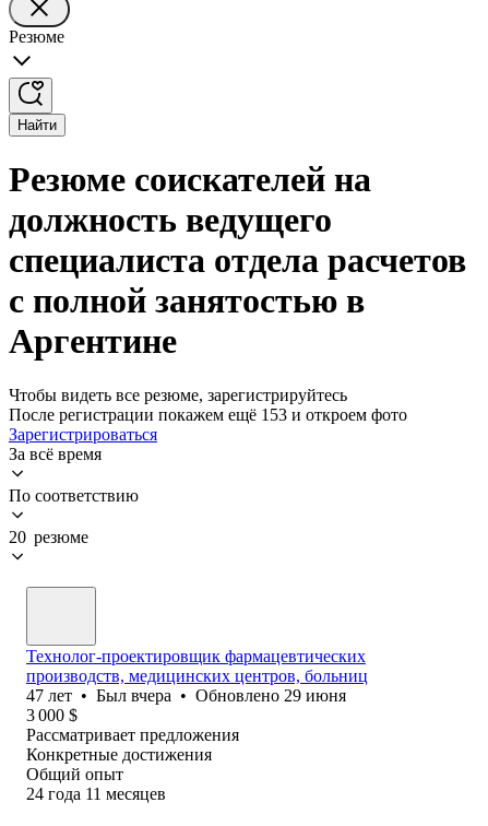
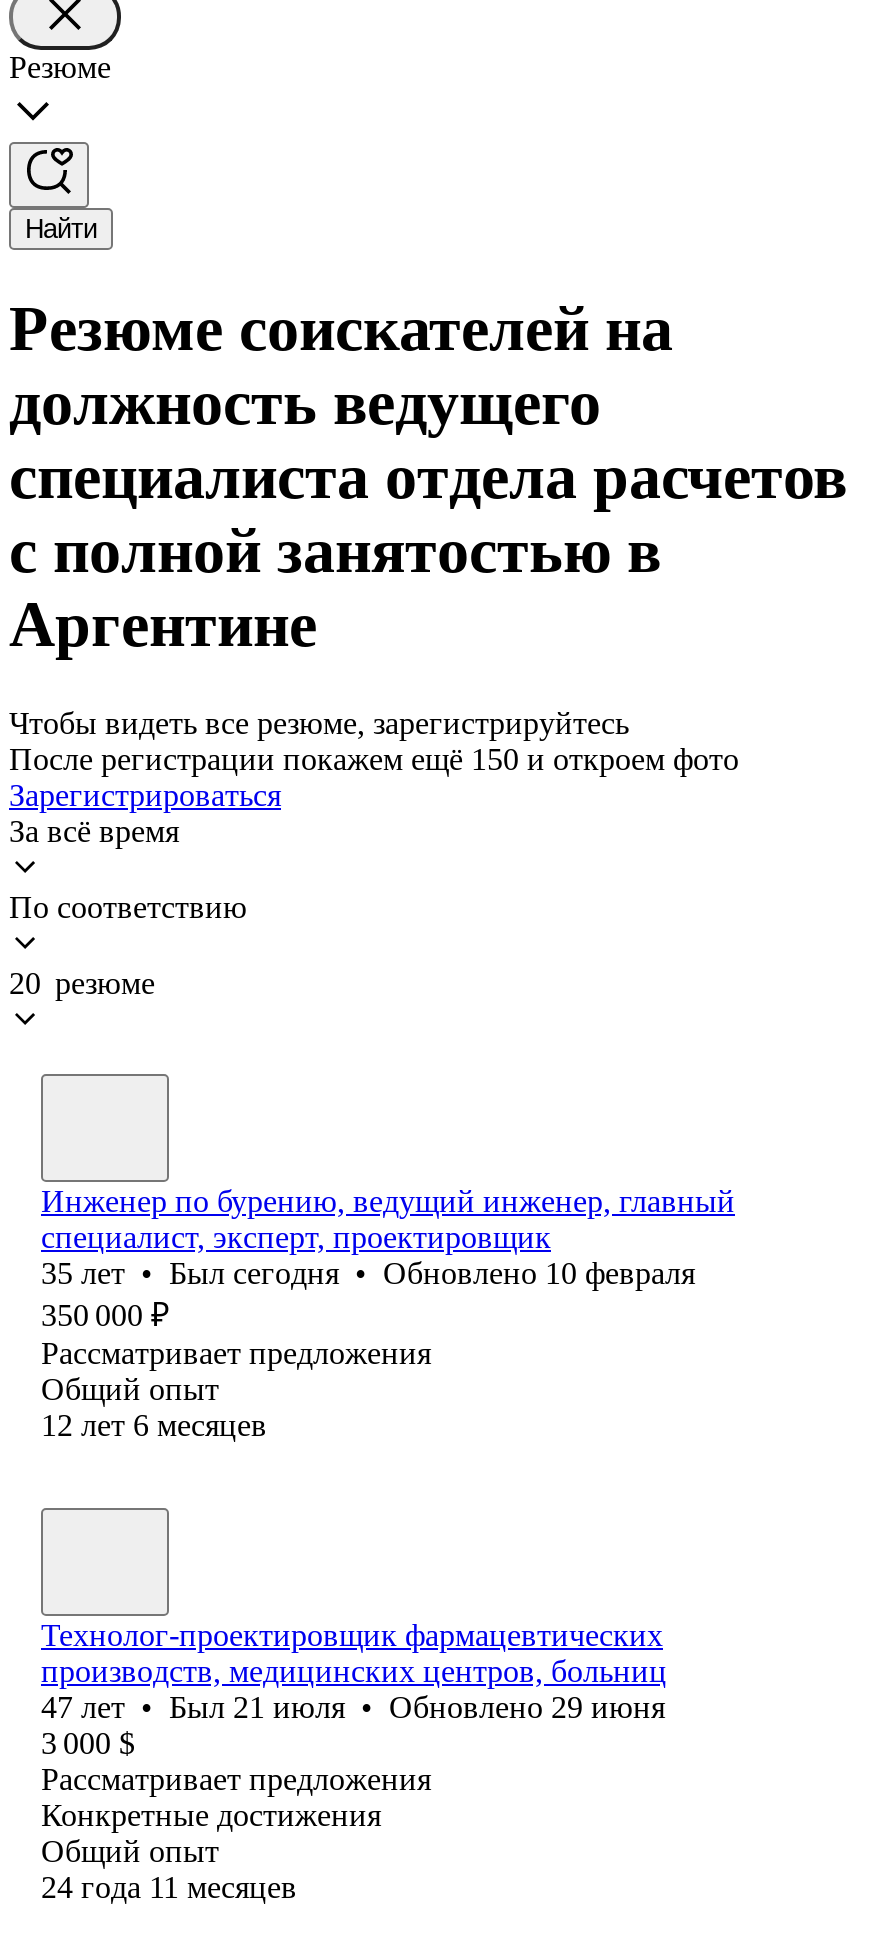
- После регистрации покажем ещё 153 и откроем фото
+ После регистрации покажем ещё 150 и откроем фото

+ Инженер по бурению, ведущий инженер, главный
+ специалист, эксперт, проектировщик
+ 35 лет • Был сегодня • Обновлено 10 февраля
+ 350 000 ₽
+ Рассматривает предложения
+ Общий опыт
+ 12 лет 6 месяцев

- 47 лет • Был вчера • Обновлено 29 июня
+ 47 лет • Был 21 июля • Обновлено 29 июня
